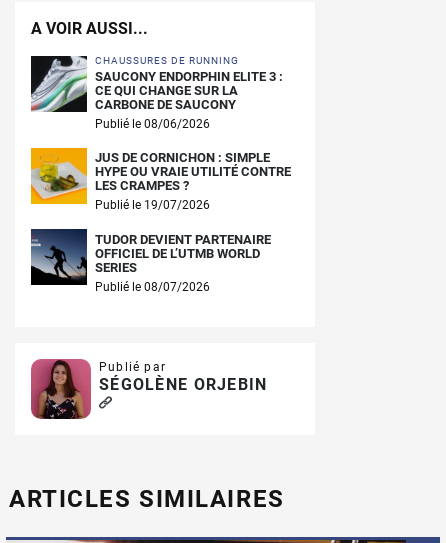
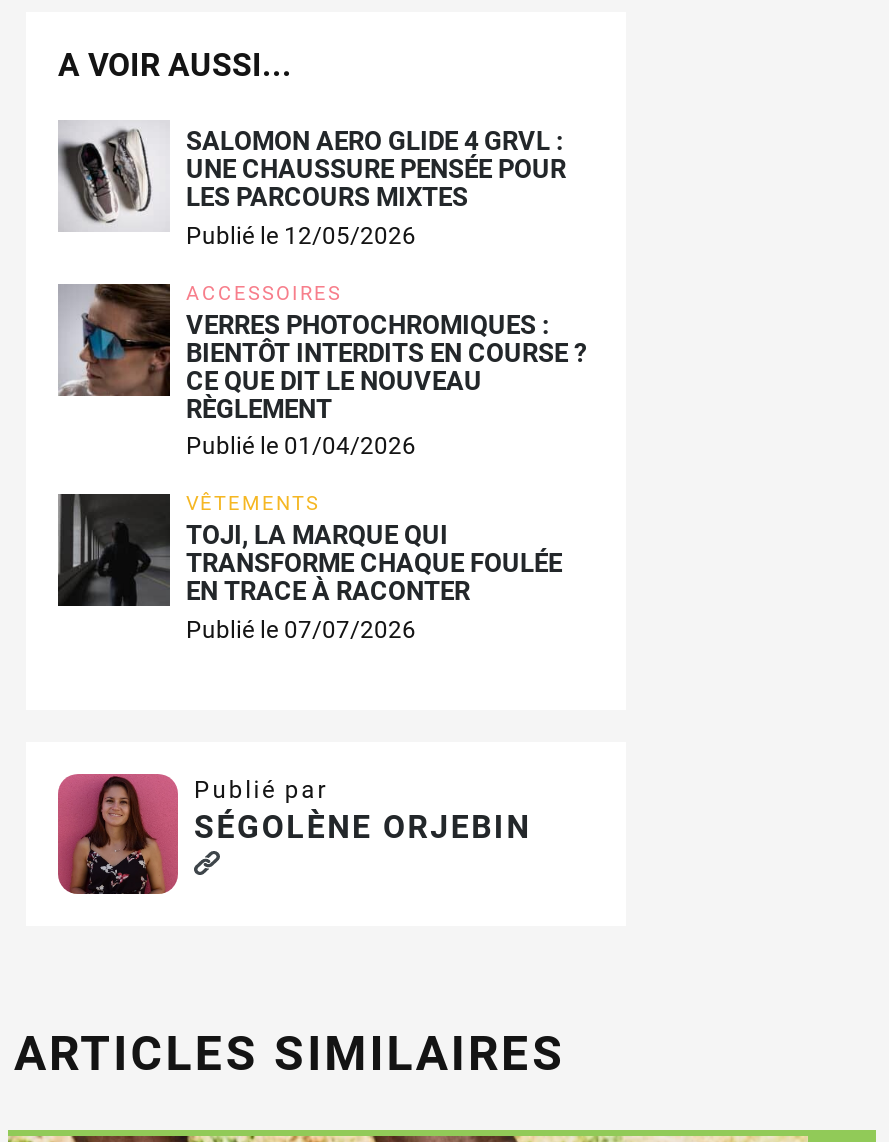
- [image]
- CHAUSSURES DE RUNNING
- SAUCONY ENDORPHIN ELITE 3 :
- CE QUI CHANGE SUR LA
- CARBONE DE SAUCONY
- Publié le 08/06/2026
+ [image]
+ SALOMON AERO GLIDE 4 GRVL :
+ UNE CHAUSSURE PENSÉE POUR
+ LES PARCOURS MIXTES
+ Publié le 12/05/2026

- [image]
- JUS DE CORNICHON : SIMPLE
- HYPE OU VRAIE UTILITÉ CONTRE
- LES CRAMPES ?
- Publié le 19/07/2026
+ [image]
+ ACCESSOIRES
+ VERRES PHOTOCHROMIQUES :
+ BIENTÔT INTERDITS EN COURSE ?
+ CE QUE DIT LE NOUVEAU
+ RÈGLEMENT
+ Publié le 01/04/2026

- [image]
- TUDOR DEVIENT PARTENAIRE
- OFFICIEL DE L’UTMB WORLD
- SERIES
- Publié le 08/07/2026
+ [image]
+ VÊTEMENTS
+ TOJI, LA MARQUE QUI
+ TRANSFORME CHAQUE FOULÉE
+ EN TRACE À RACONTER
+ Publié le 07/07/2026
